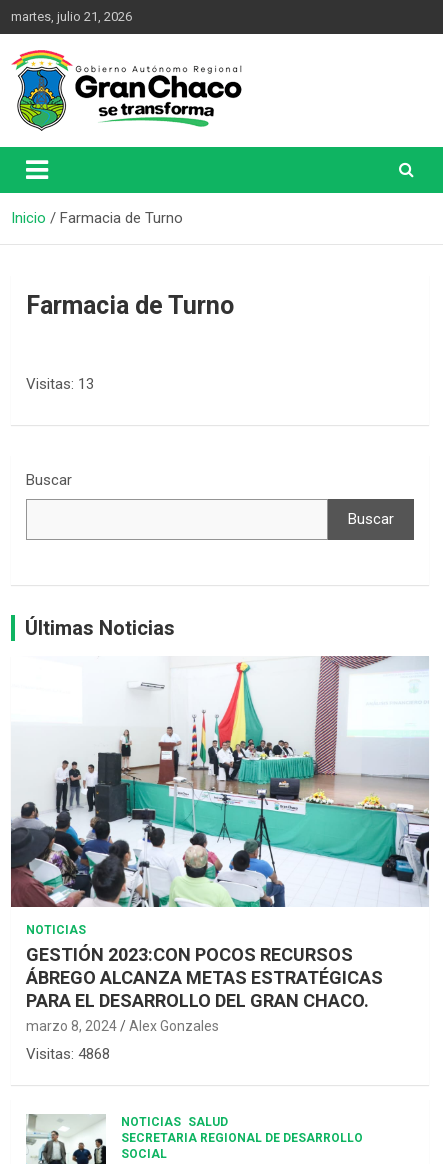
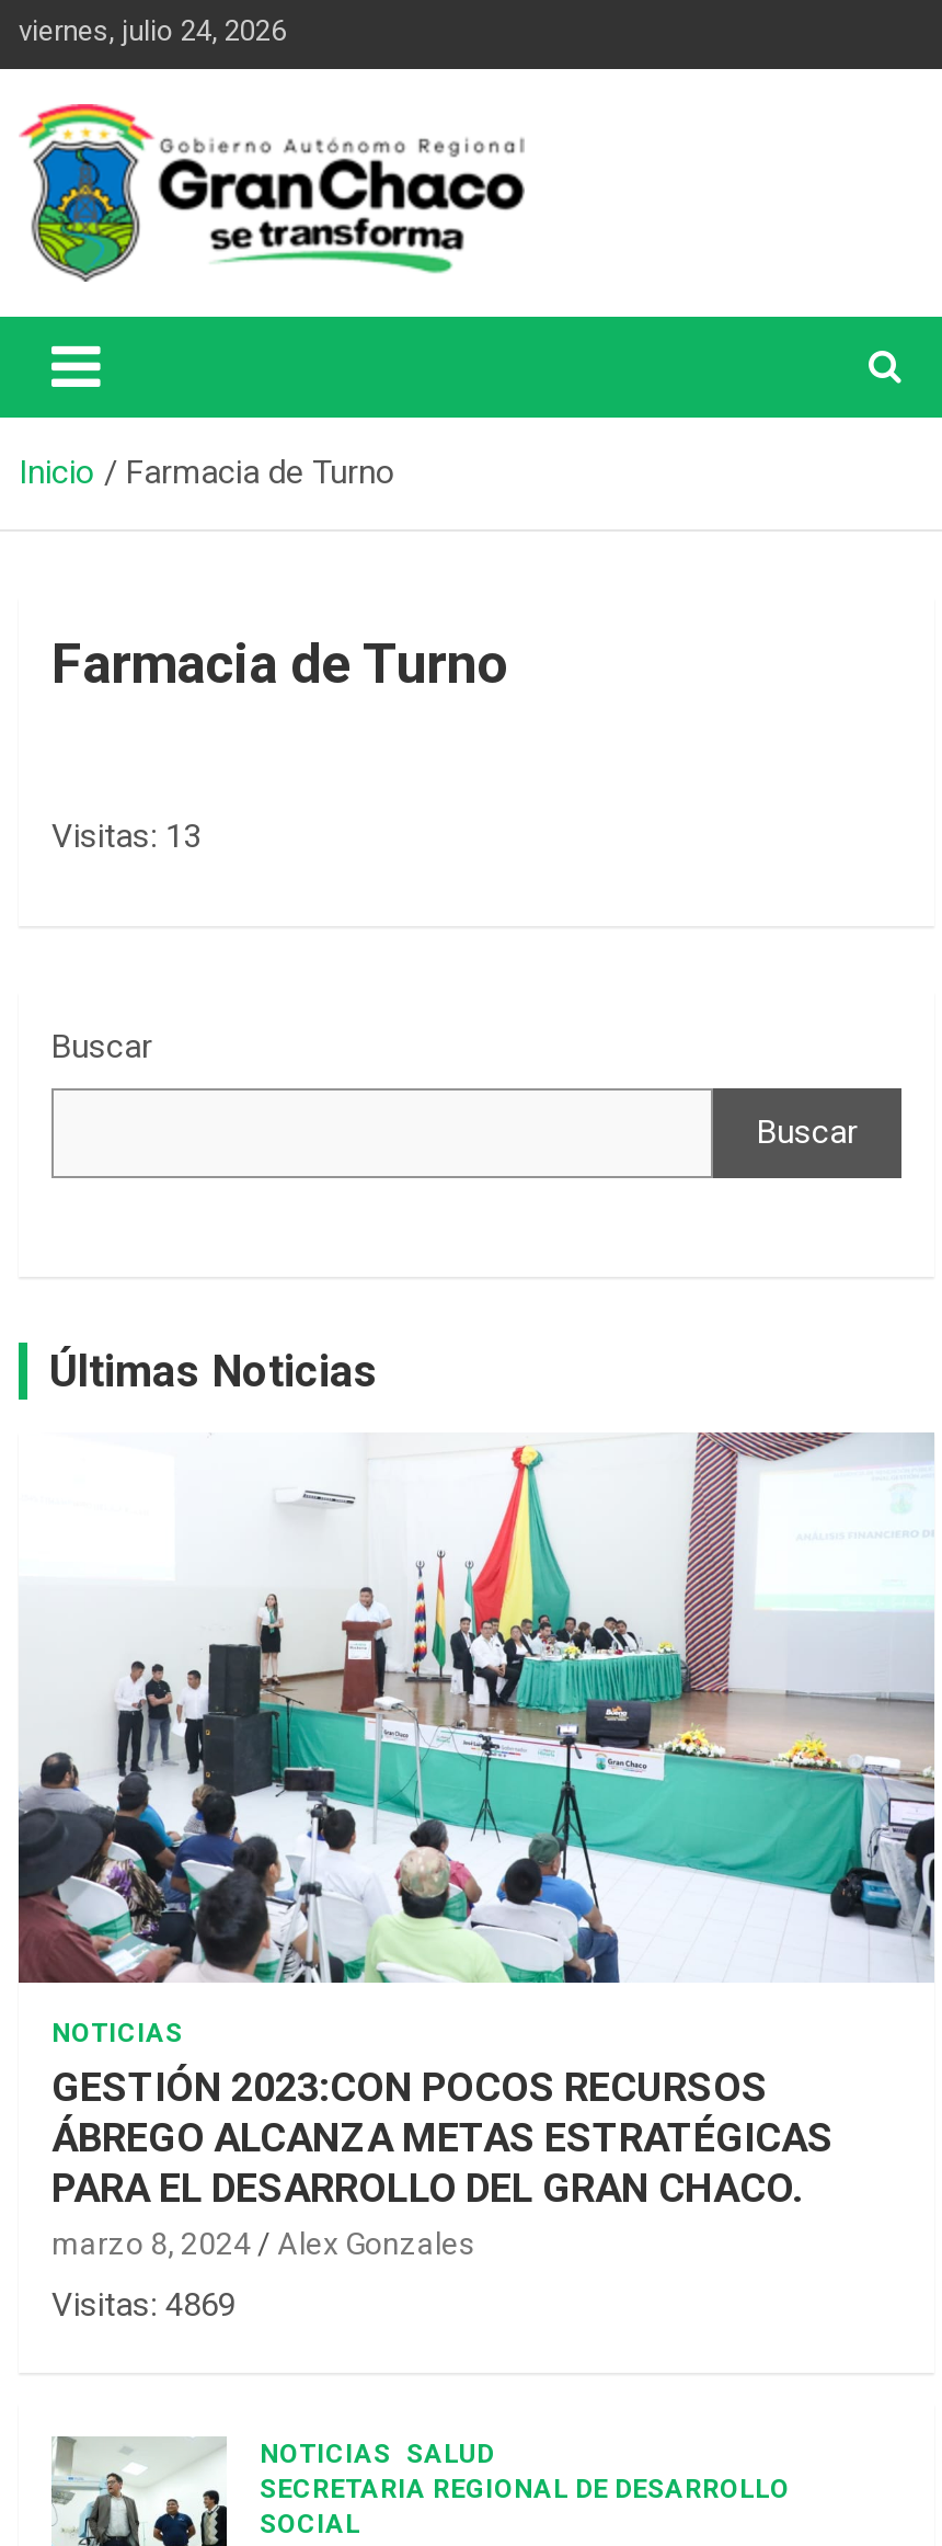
- martes, julio 21, 2026
+ viernes, julio 24, 2026

- Visitas: 4868
+ Visitas: 4869
